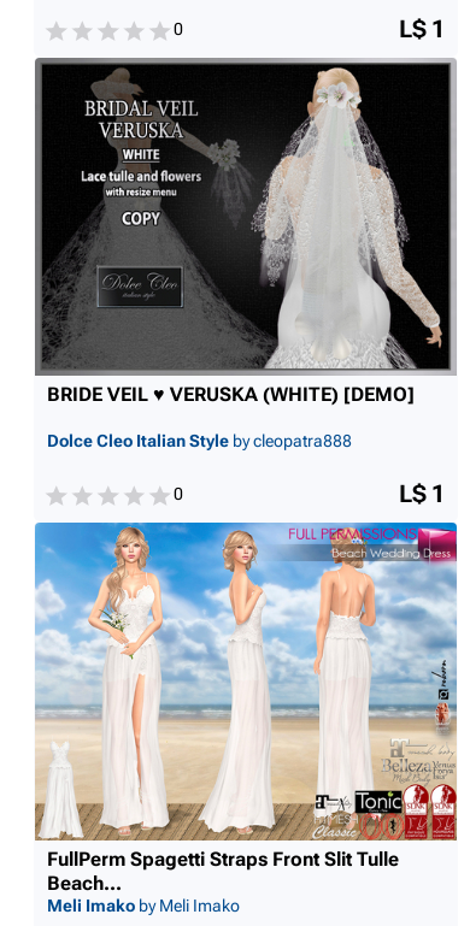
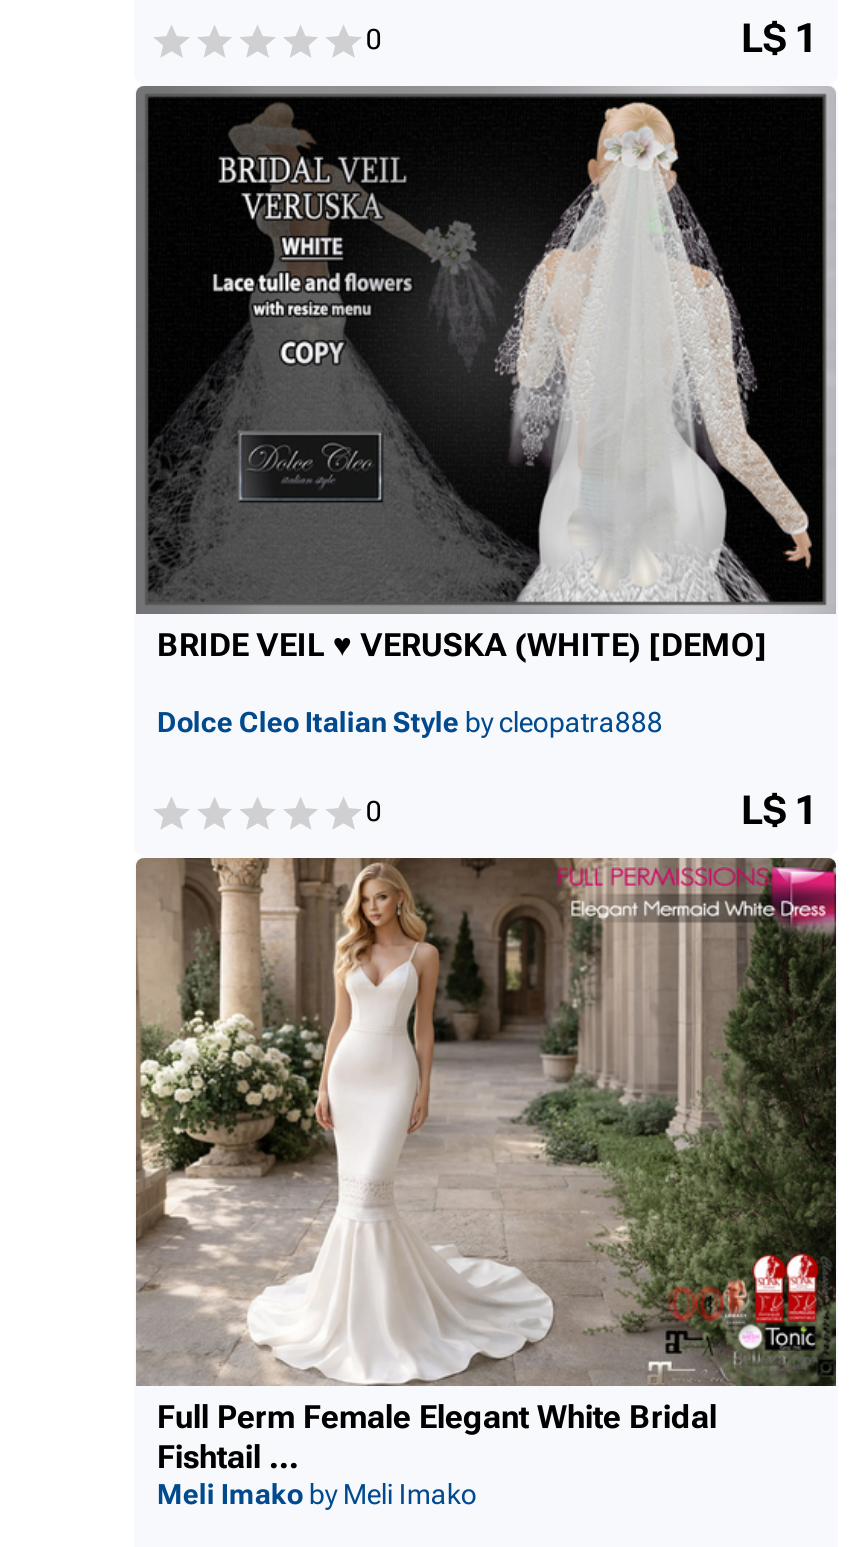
- [image]
- FullPerm Spagetti Straps Front Slit Tulle
- Beach...
+ [image]
+ Full Perm Female Elegant White Bridal
+ Fishtail ...
